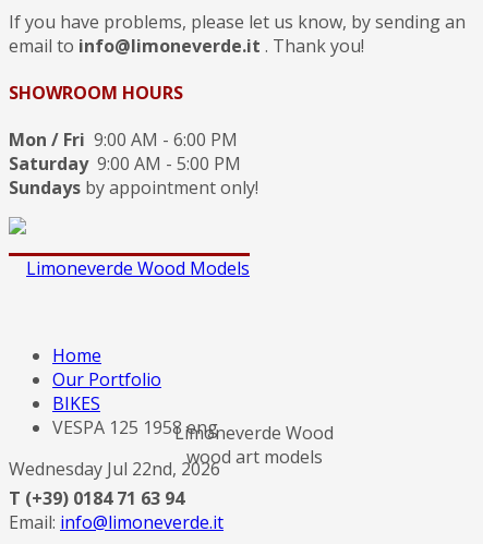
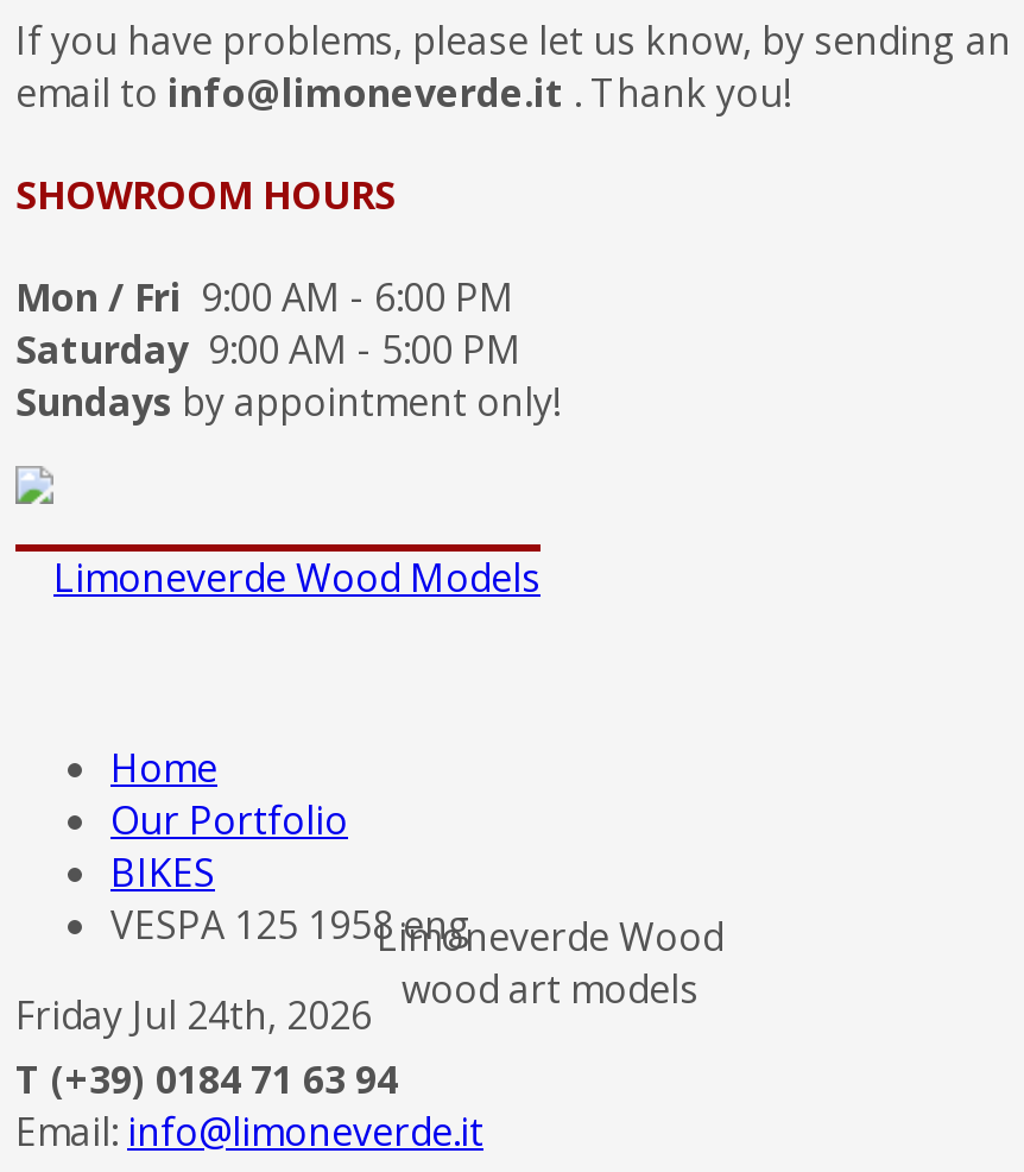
- Wednesday Jul 22nd, 2026
+ Friday Jul 24th, 2026
